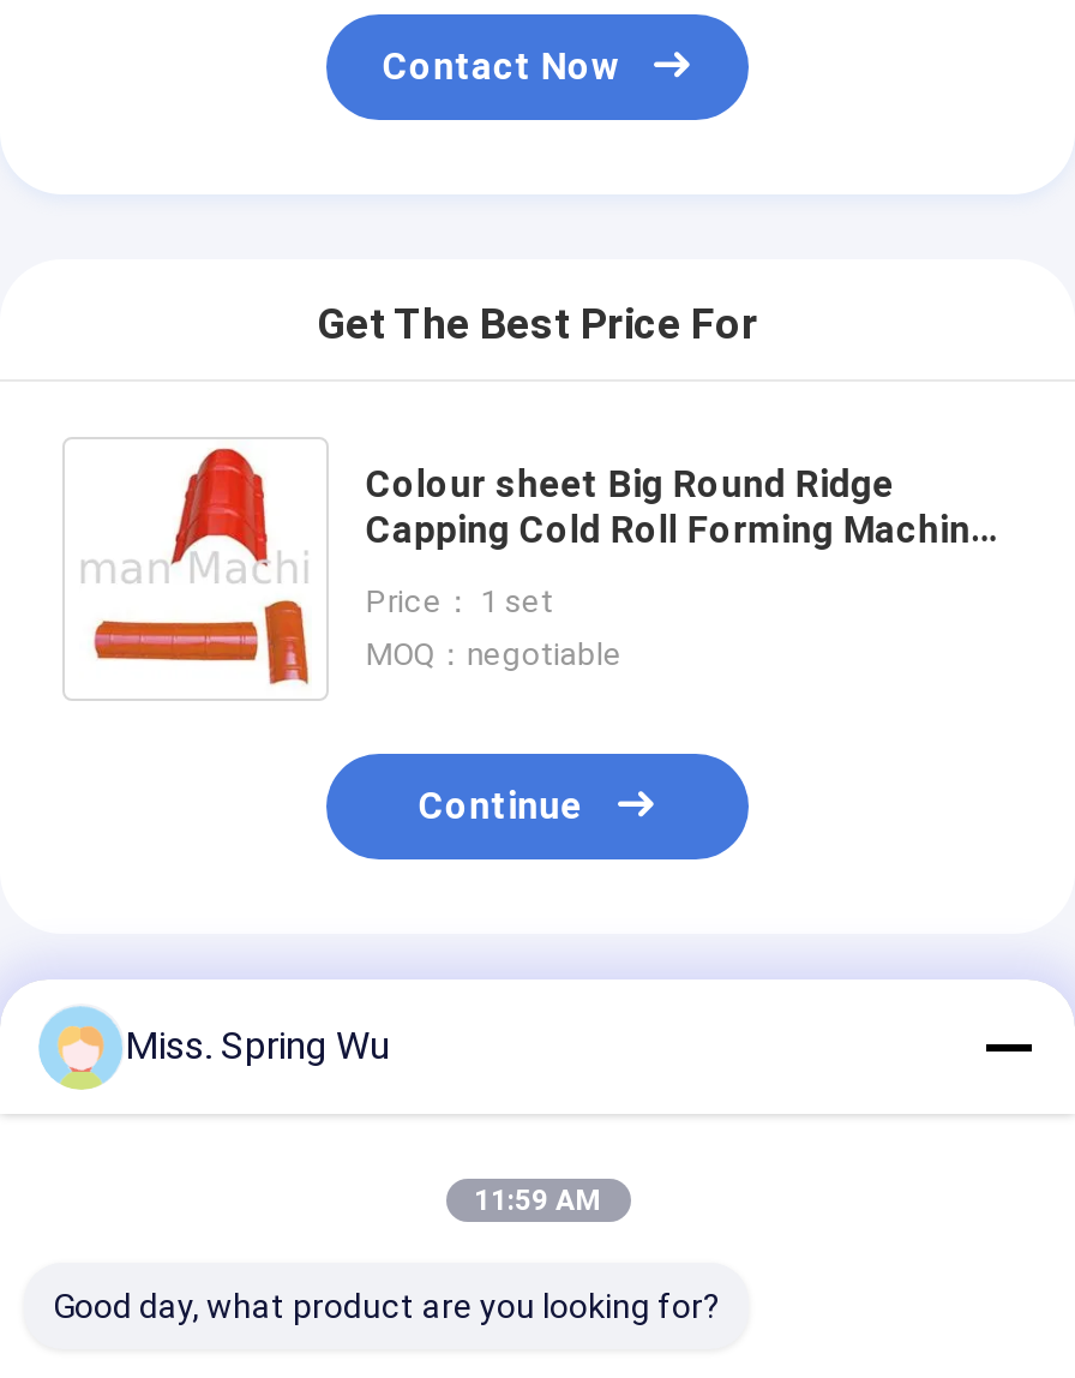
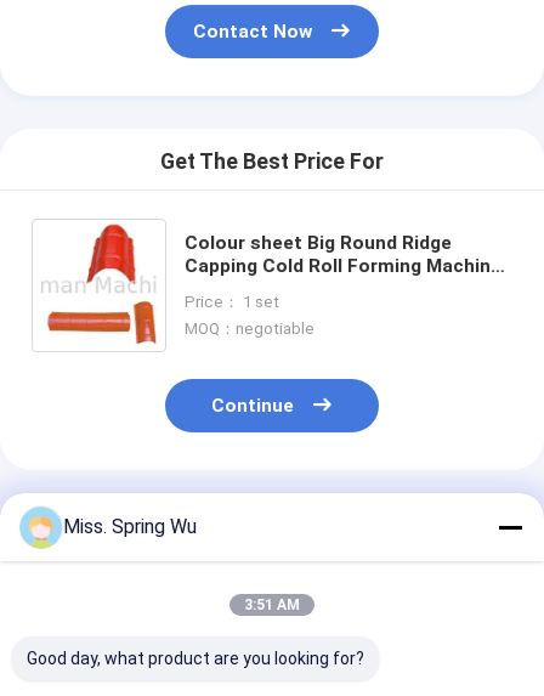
- 11:59 AM
+ 3:51 AM
